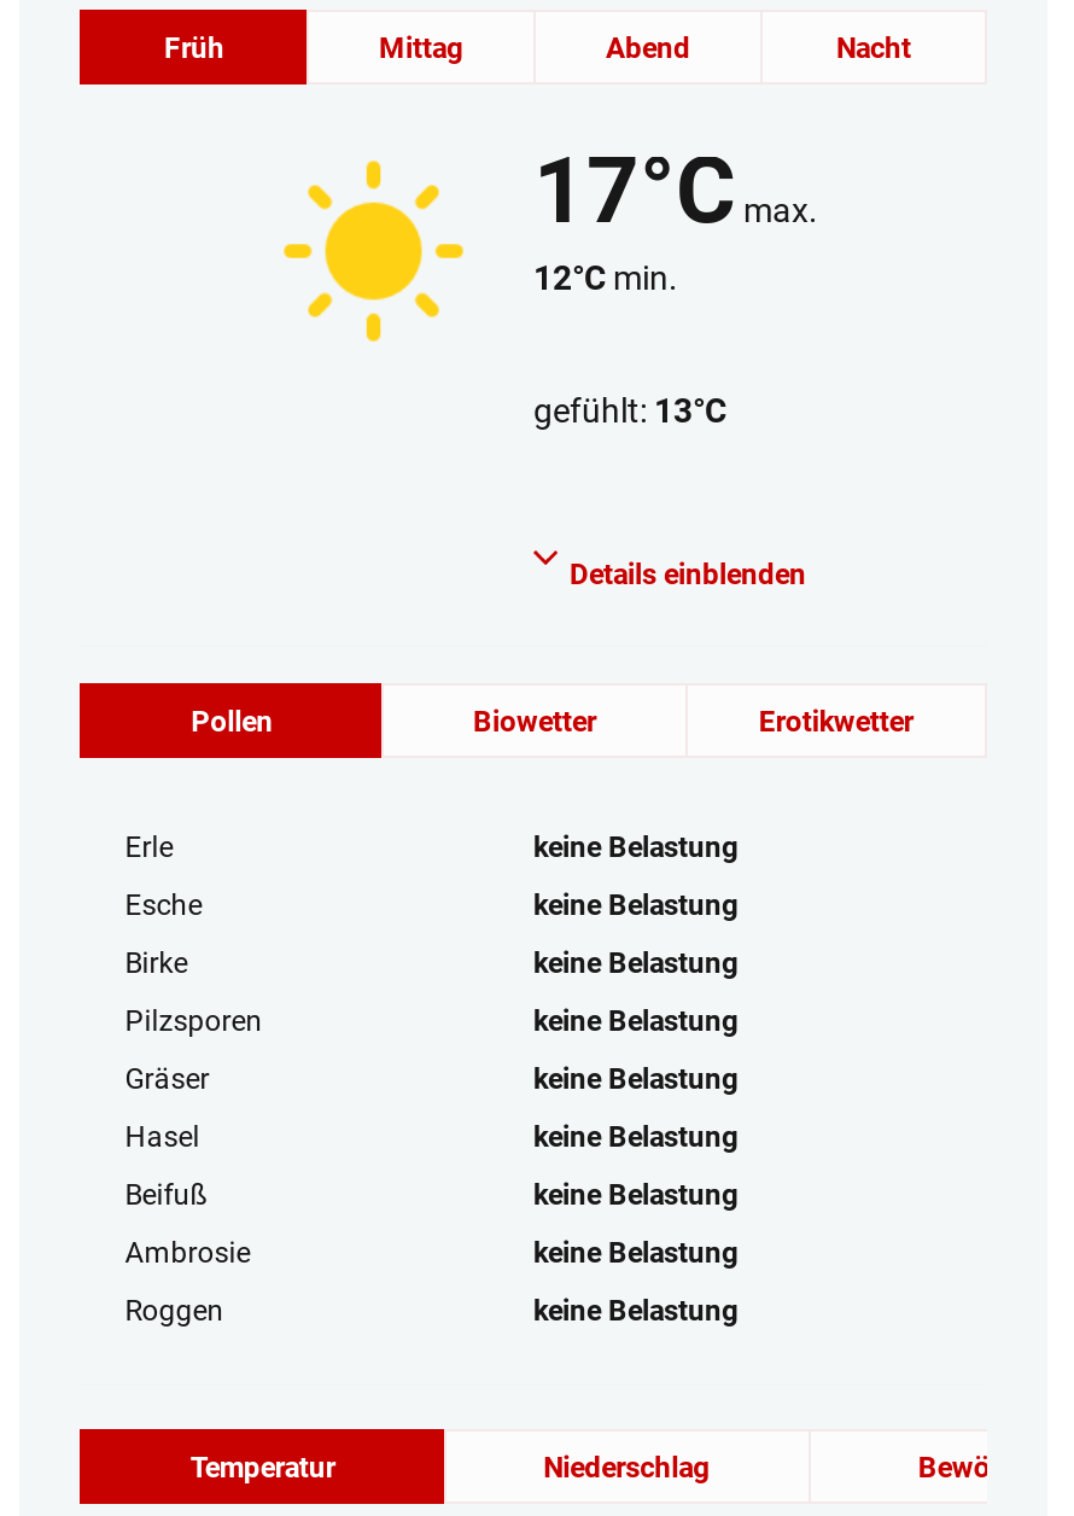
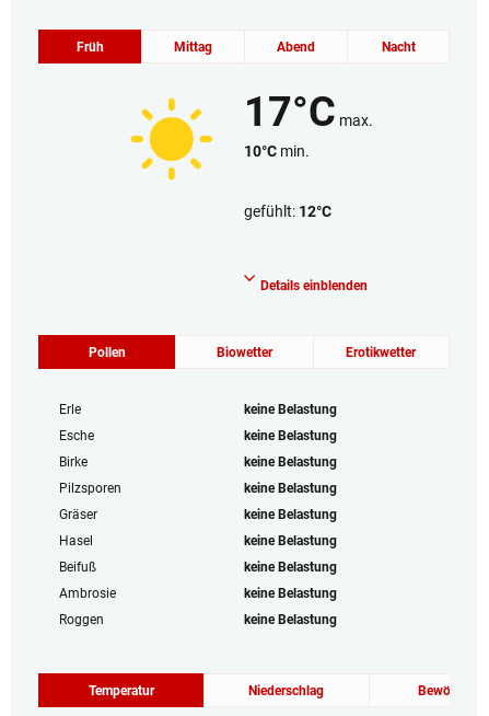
- 12°C min.
+ 10°C min.

- gefühlt: 13°C
+ gefühlt: 12°C
